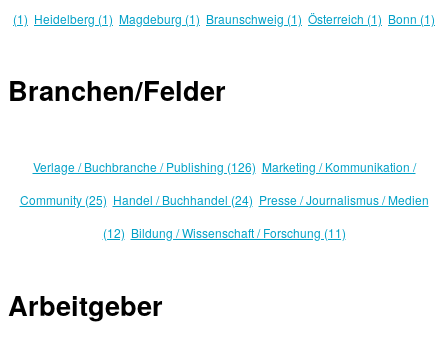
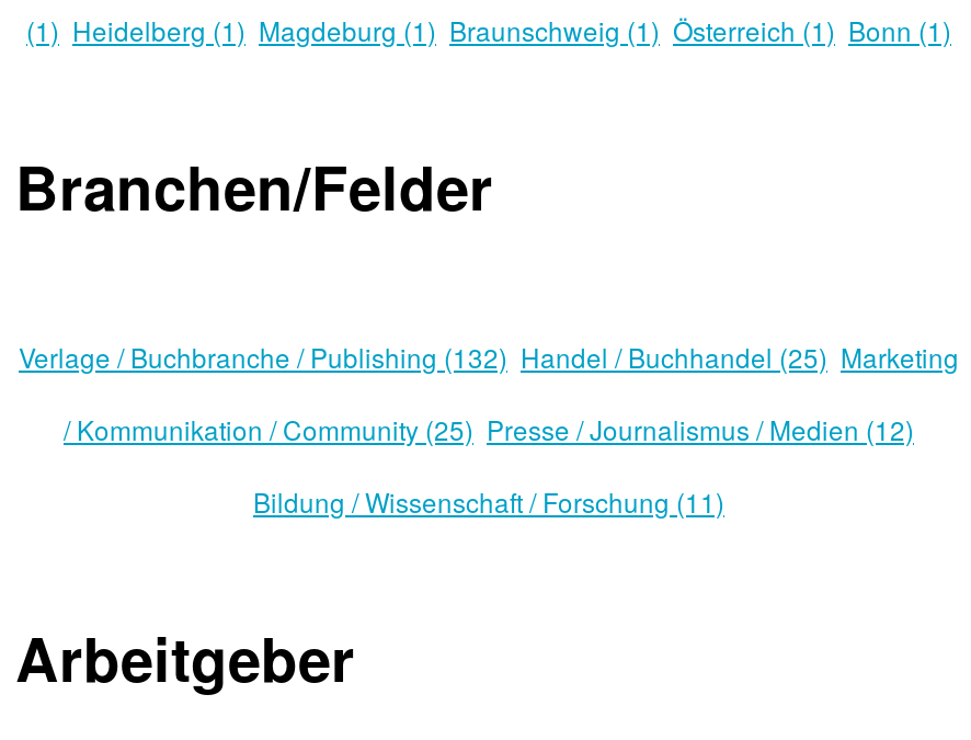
- Verlage / Buchbranche / Publishing (126) Marketing / Kommunikation /
+ Verlage / Buchbranche / Publishing (132) Handel / Buchhandel (25) Marketing

- Community (25) Handel / Buchhandel (24) Presse / Journalismus / Medien
+ / Kommunikation / Community (25) Presse / Journalismus / Medien (12)

- (12) Bildung / Wissenschaft / Forschung (11)
+ Bildung / Wissenschaft / Forschung (11)
